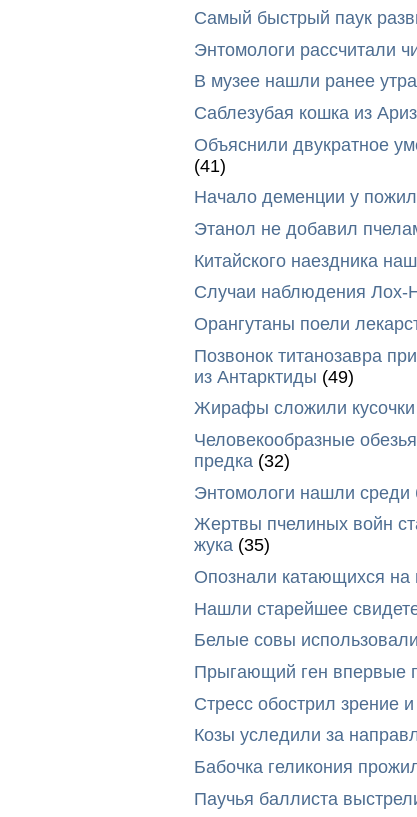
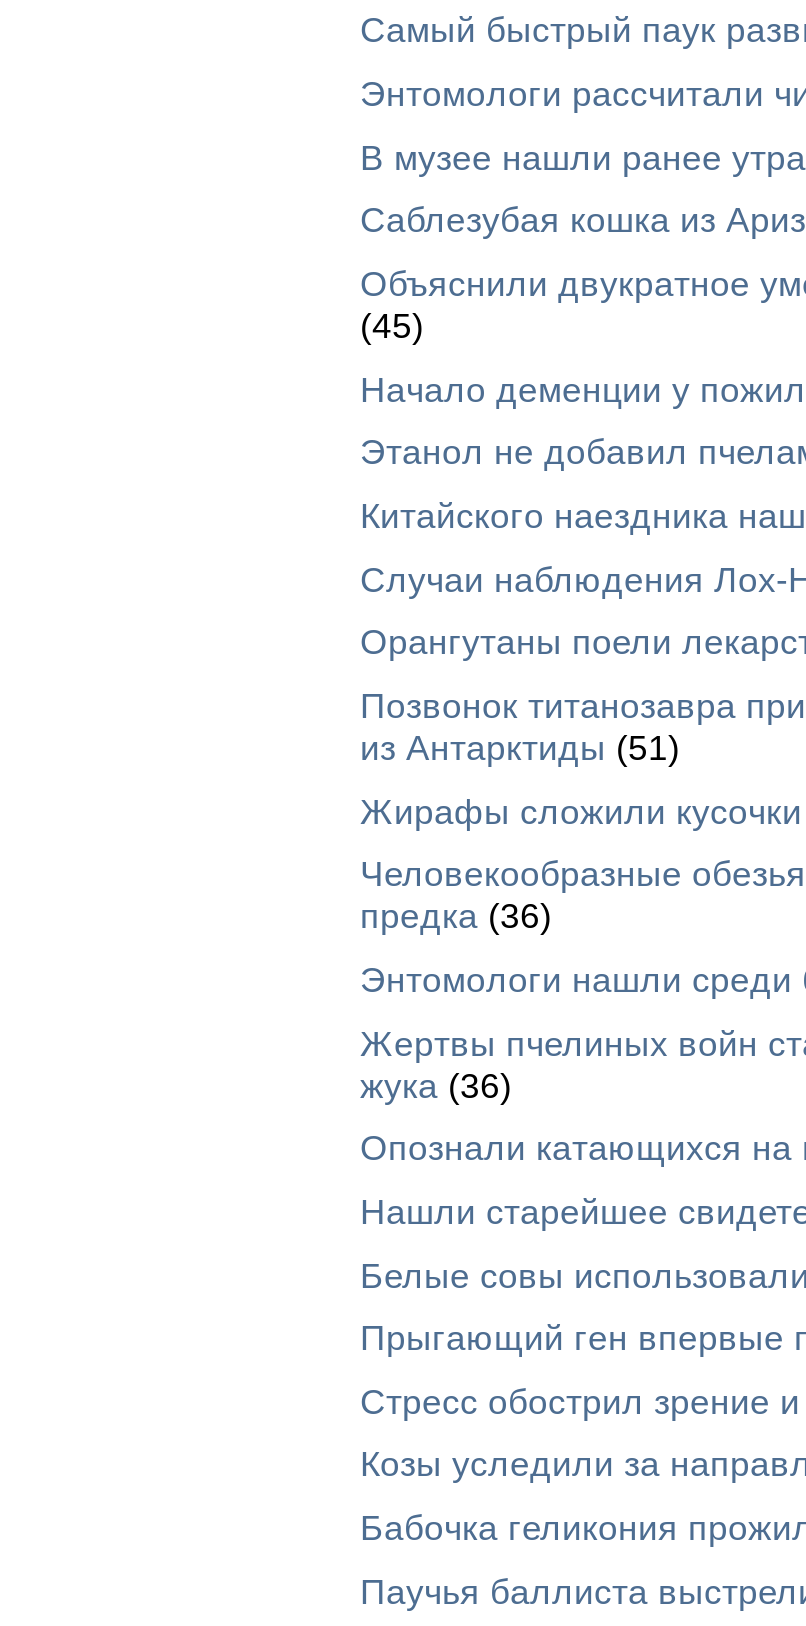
- (41)
+ (45)

- из Антарктиды (49)
+ из Антарктиды (51)

- предка (32)
+ предка (36)

- жука (35)
+ жука (36)
